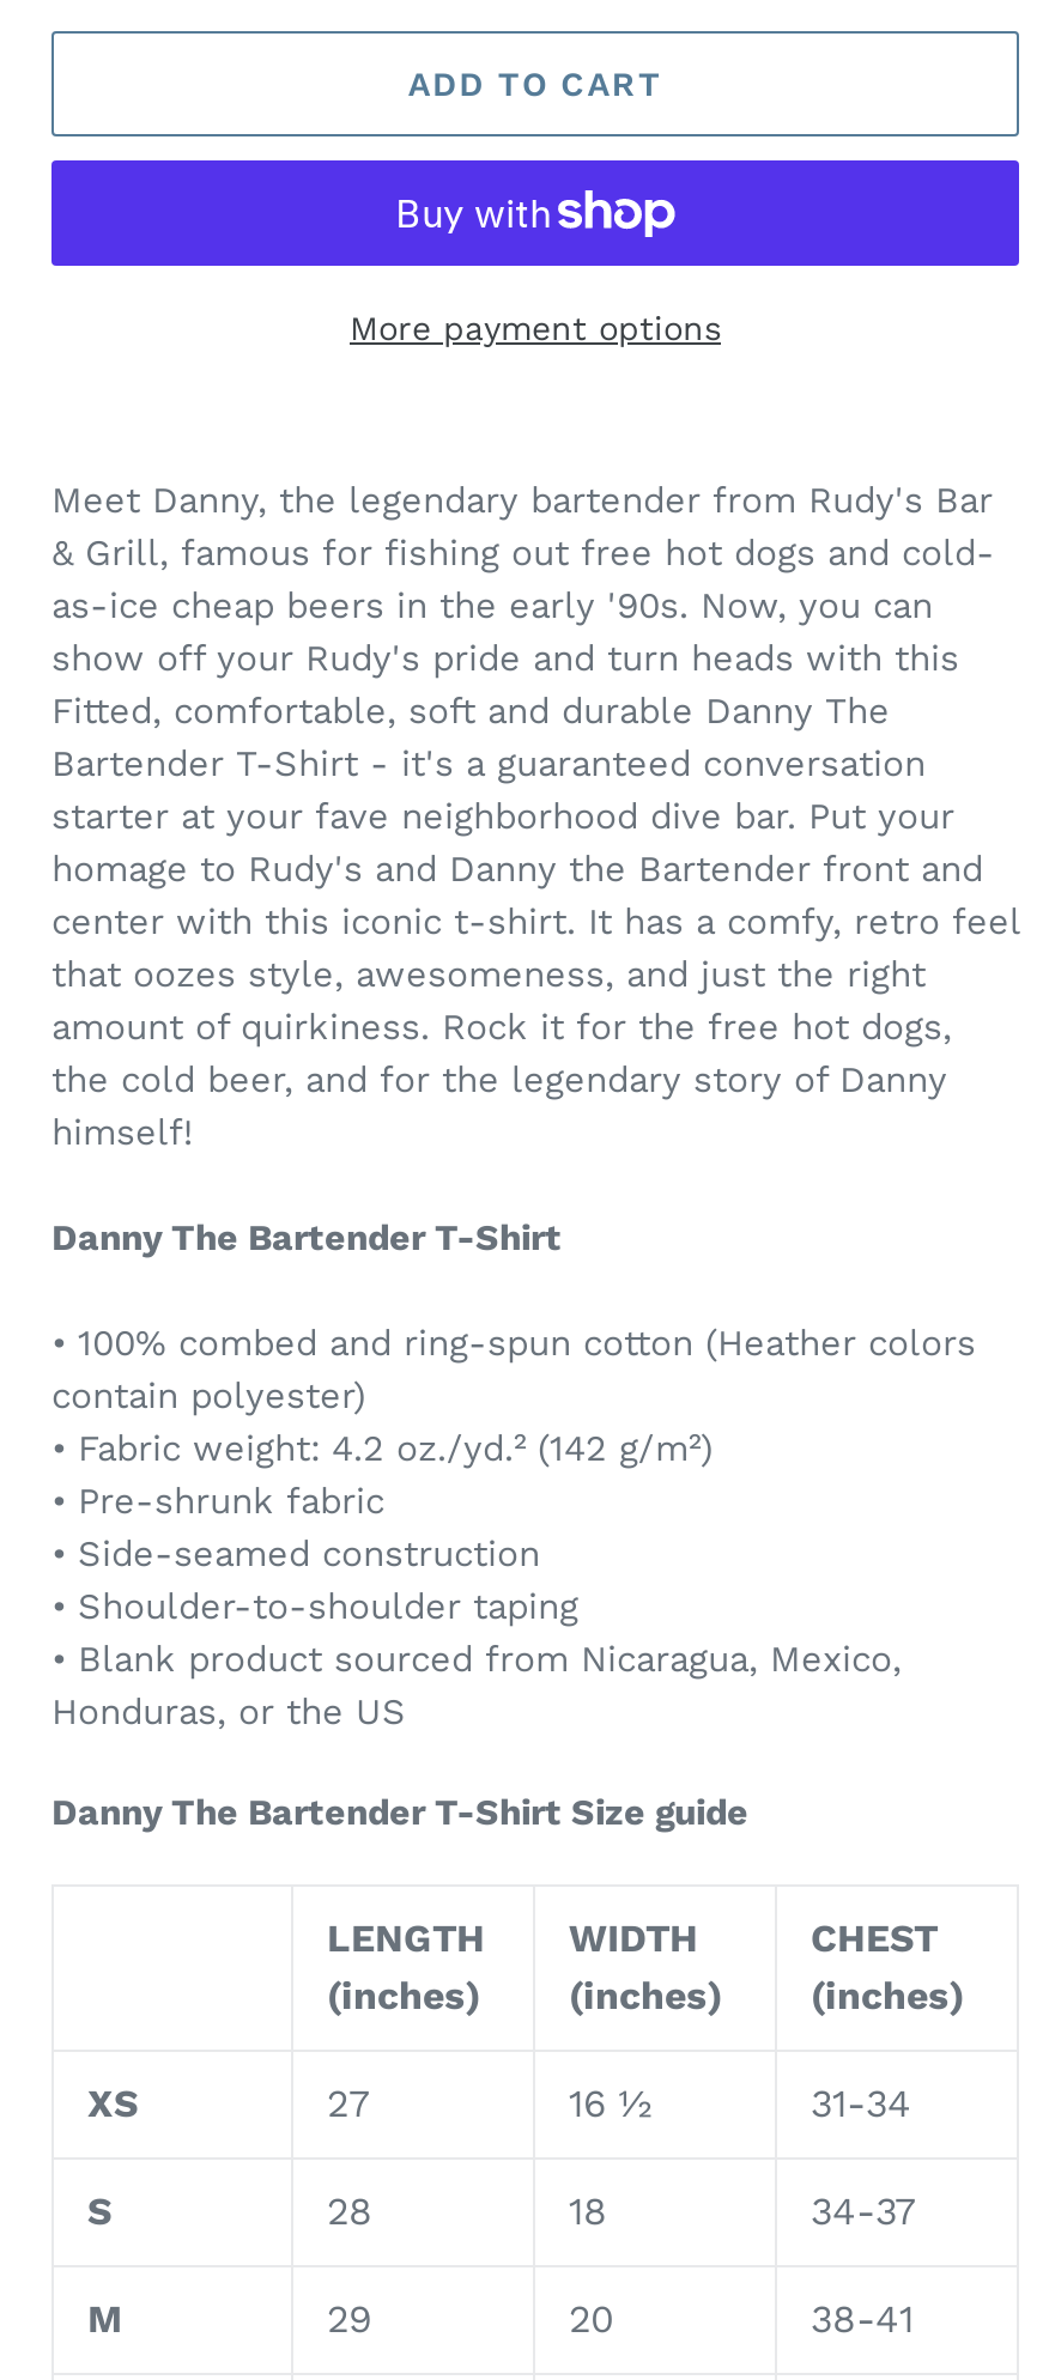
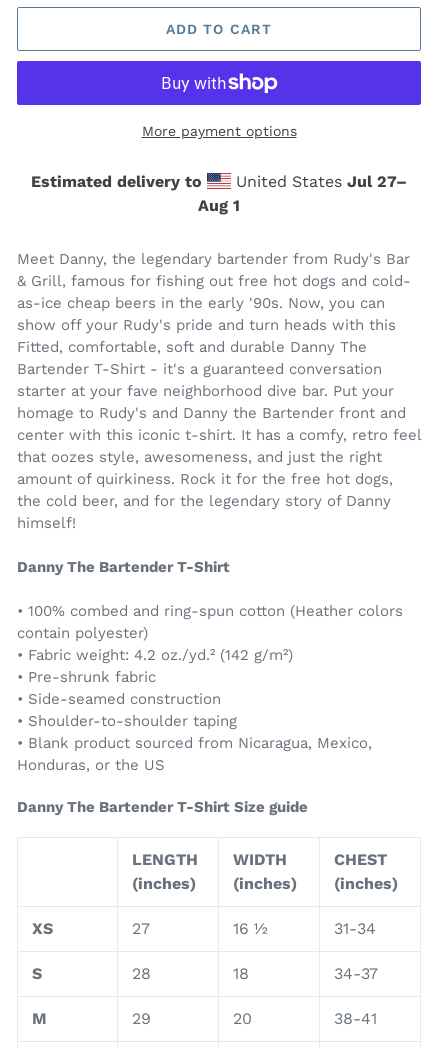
+ Estimated delivery to
+ United States Jul 27–
+ Aug 1
